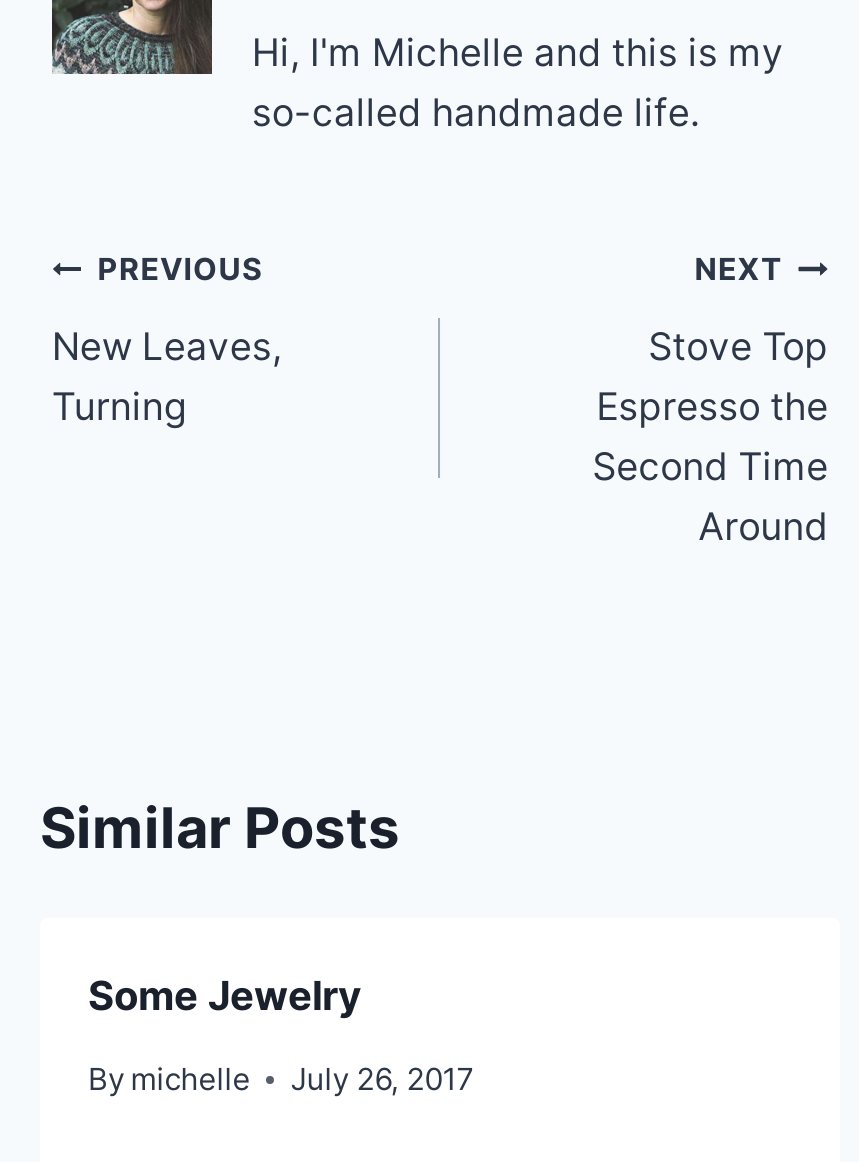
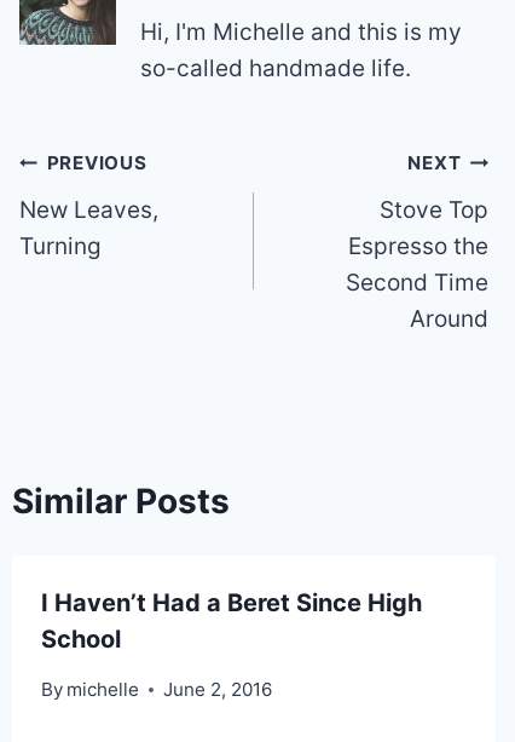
- Some Jewelry
+ I Haven’t Had a Beret Since High
+ School

- By michelle July 26, 2017
+ By michelle June 2, 2016
